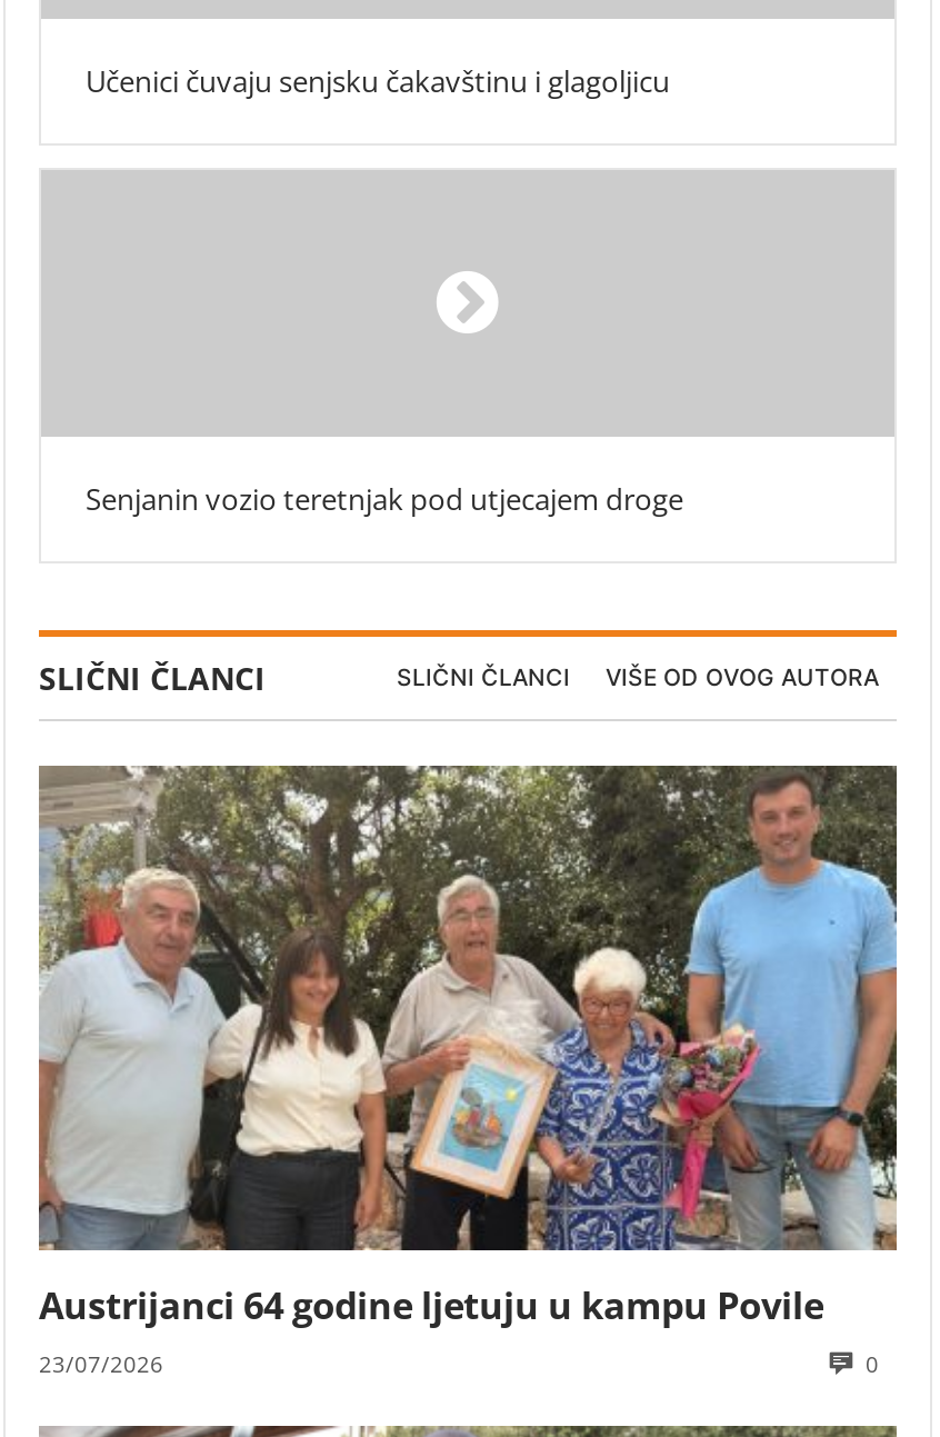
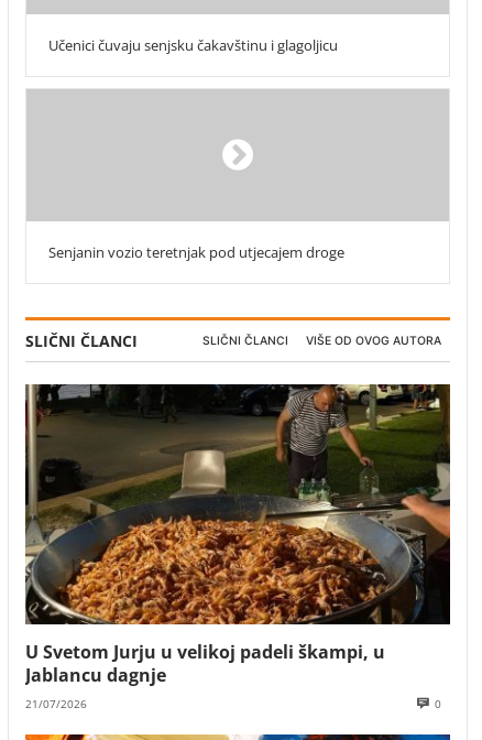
- [image]
- Austrijanci 64 godine ljetuju u kampu Povile
- 23/07/2026
+ [image]
+ U Svetom Jurju u velikoj padeli škampi, u
+ Jablancu dagnje
+ 21/07/2026
